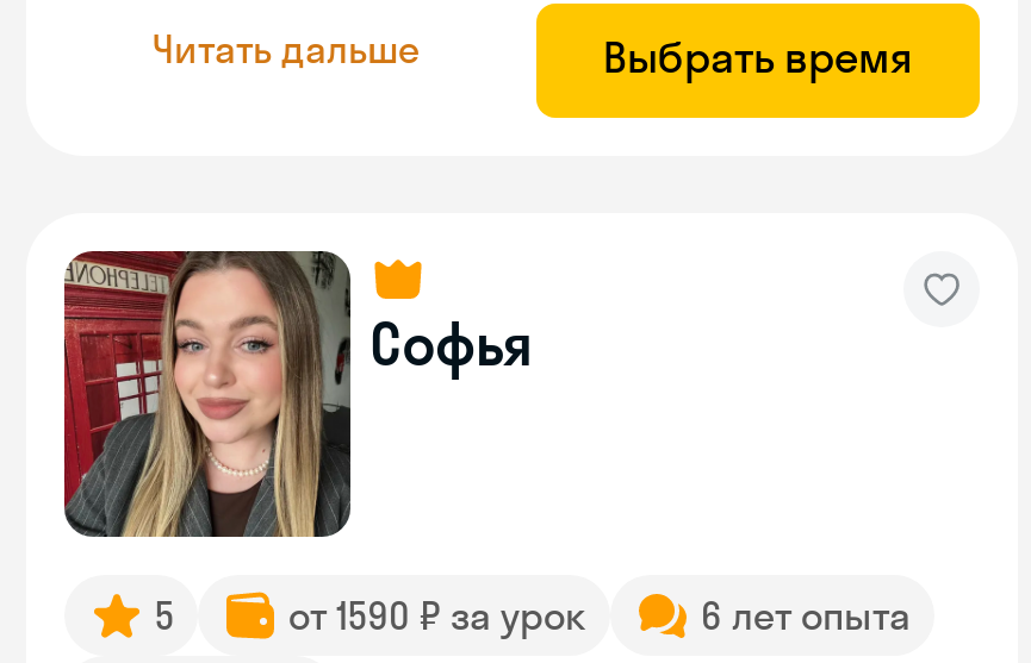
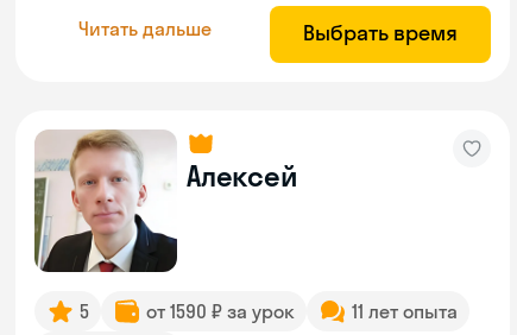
- [image]
- Софья
+ [image]
+ Алексей

- 6 лет опыта
+ 11 лет опыта
